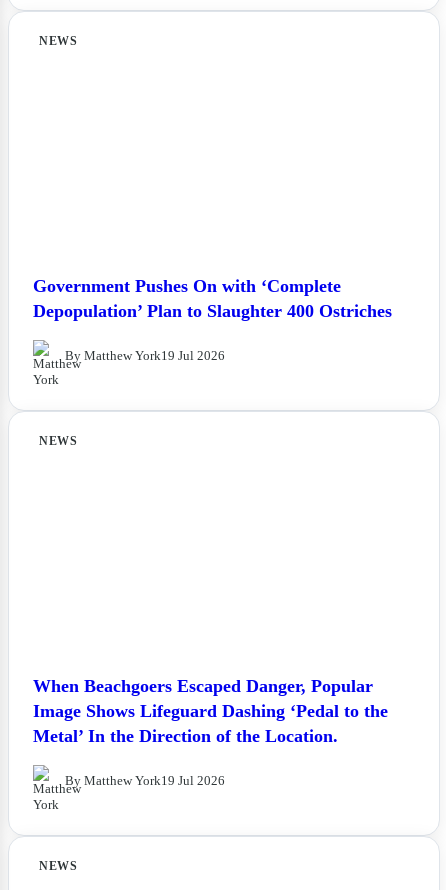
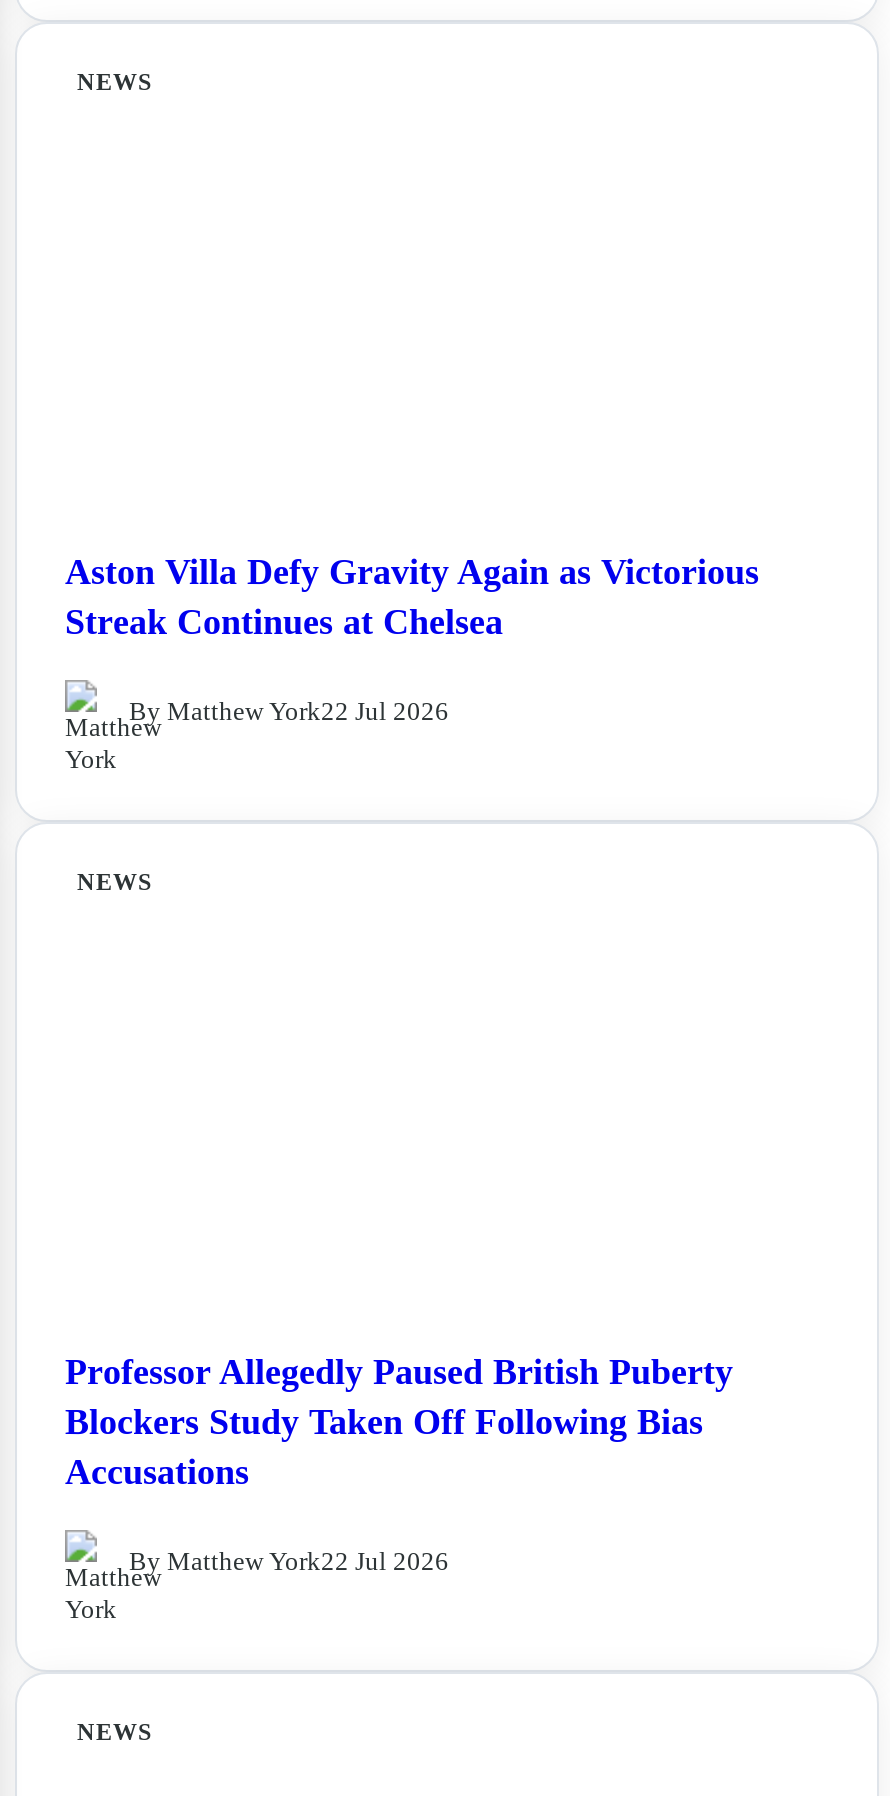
- Government Pushes On with ‘Complete
- Depopulation’ Plan to Slaughter 400 Ostriches
+ Aston Villa Defy Gravity Again as Victorious
+ Streak Continues at Chelsea

- By Matthew York19 Jul 2026
+ By Matthew York22 Jul 2026

- When Beachgoers Escaped Danger, Popular
- Image Shows Lifeguard Dashing ‘Pedal to the
- Metal’ In the Direction of the Location.
+ Professor Allegedly Paused British Puberty
+ Blockers Study Taken Off Following Bias
+ Accusations

- By Matthew York19 Jul 2026
+ By Matthew York22 Jul 2026
